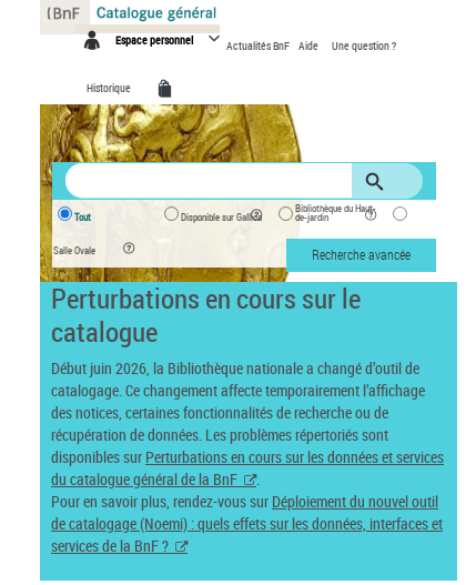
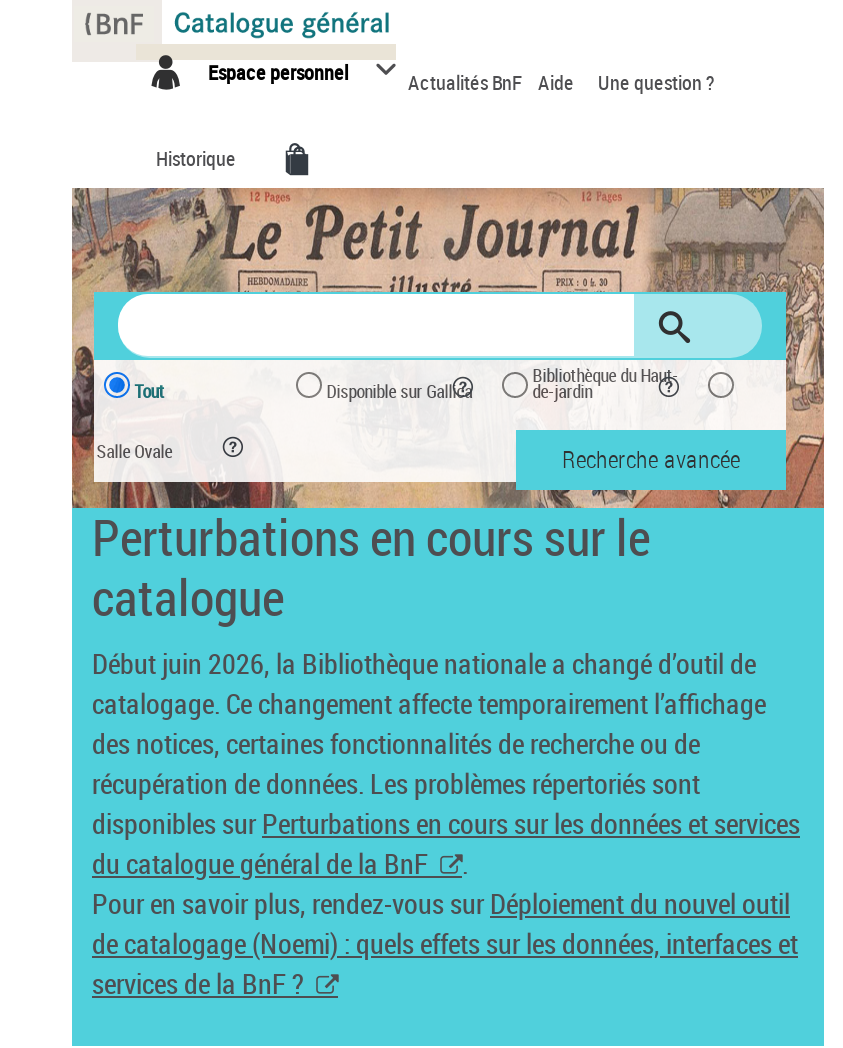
- [image]
+ [image]
